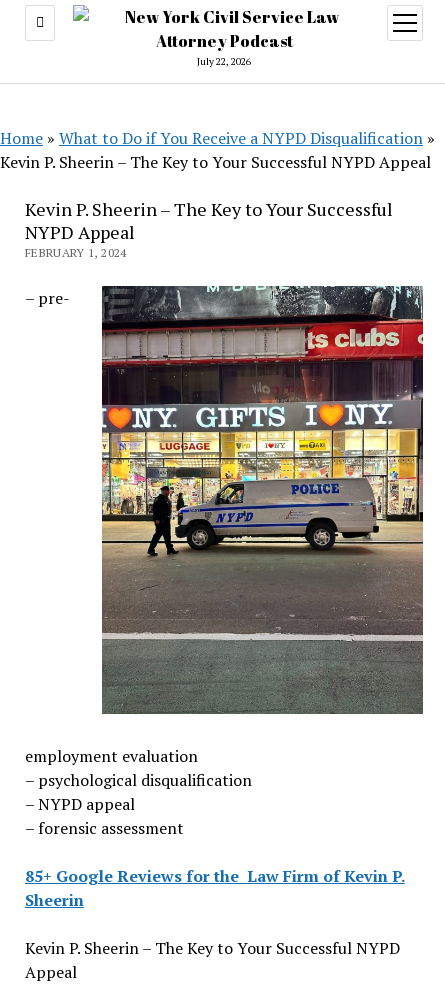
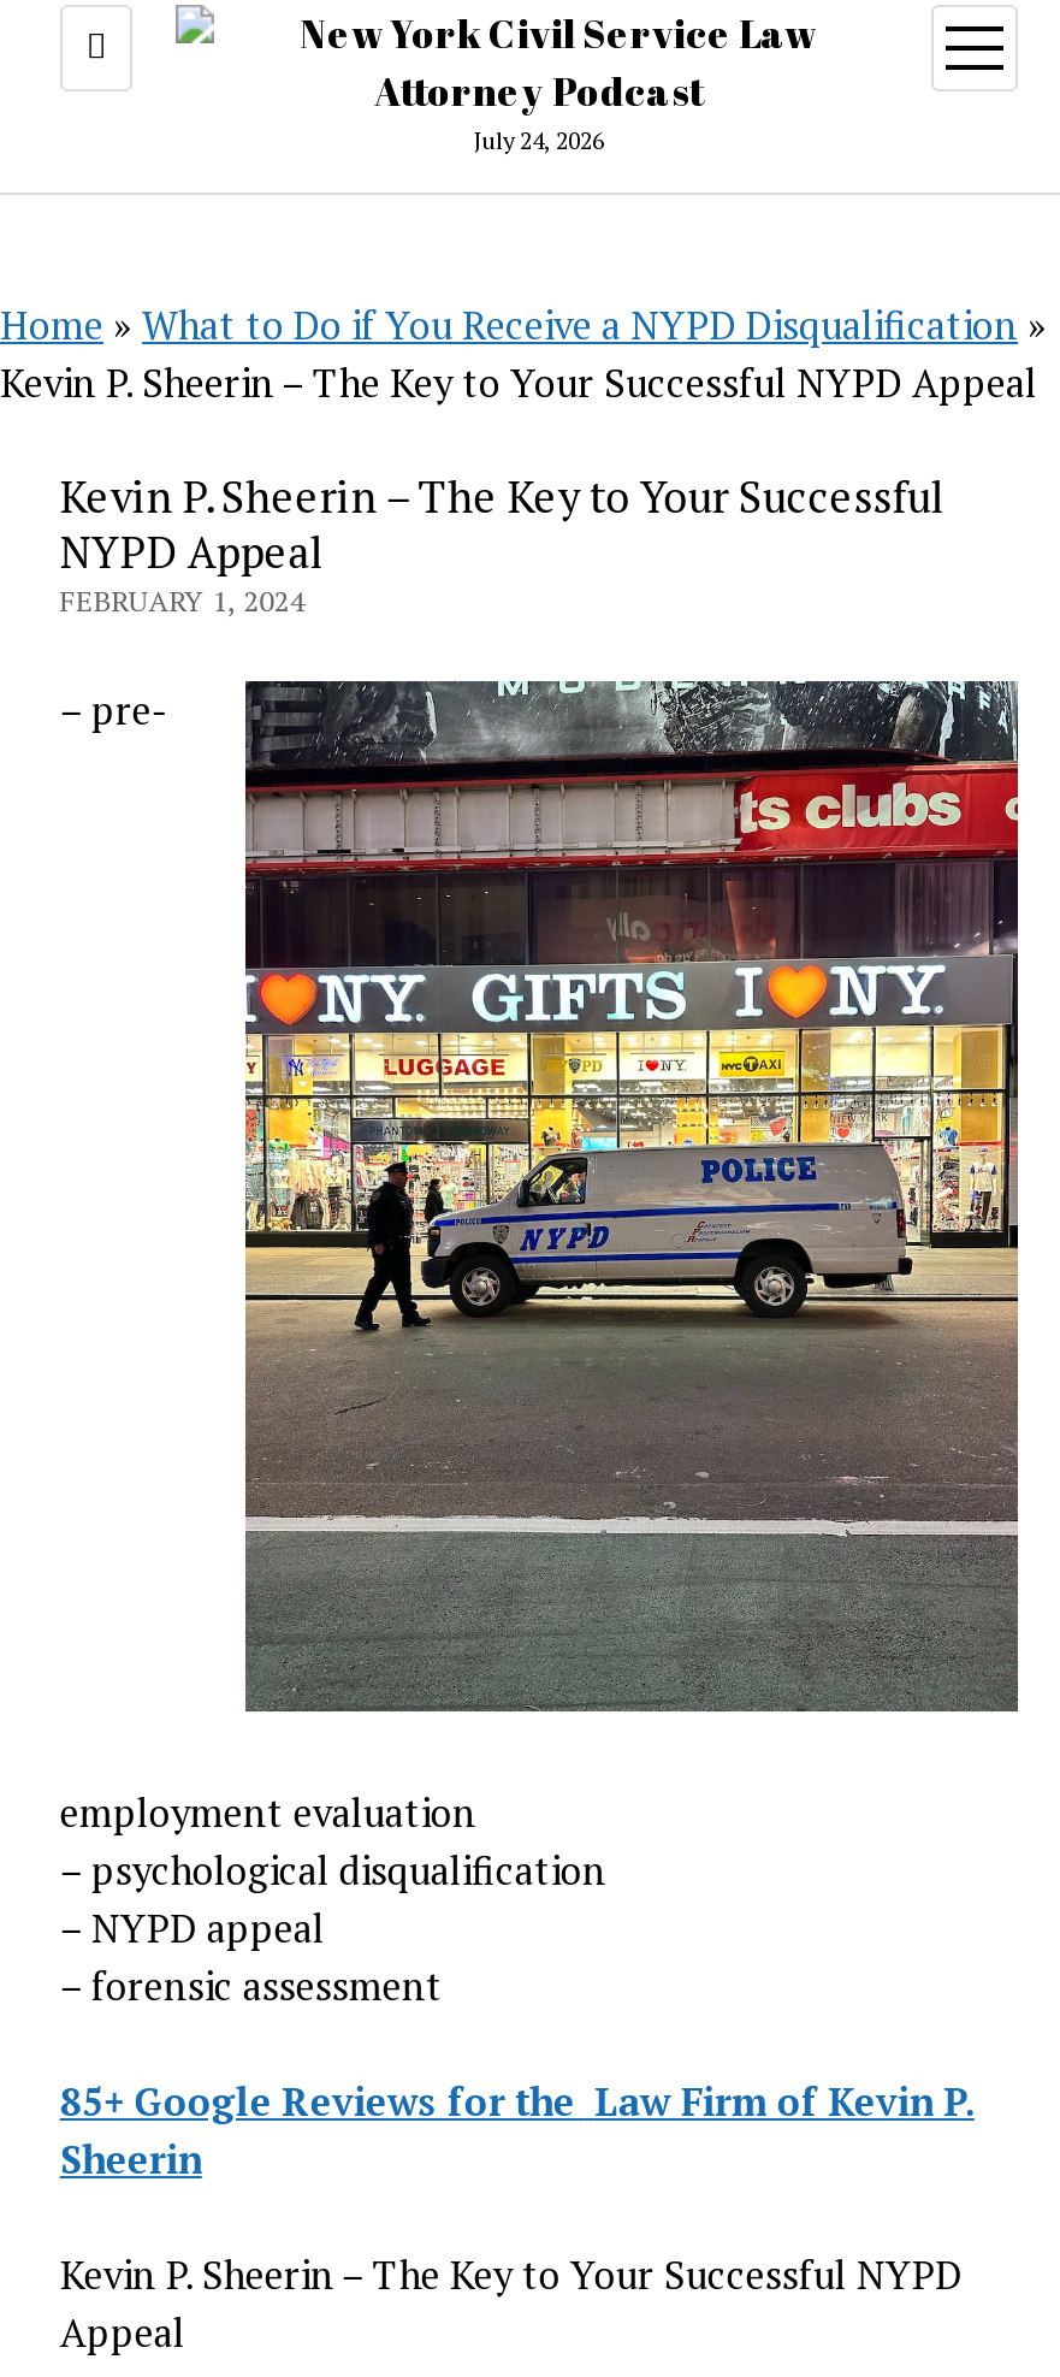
- July 22, 2026
+ July 24, 2026
